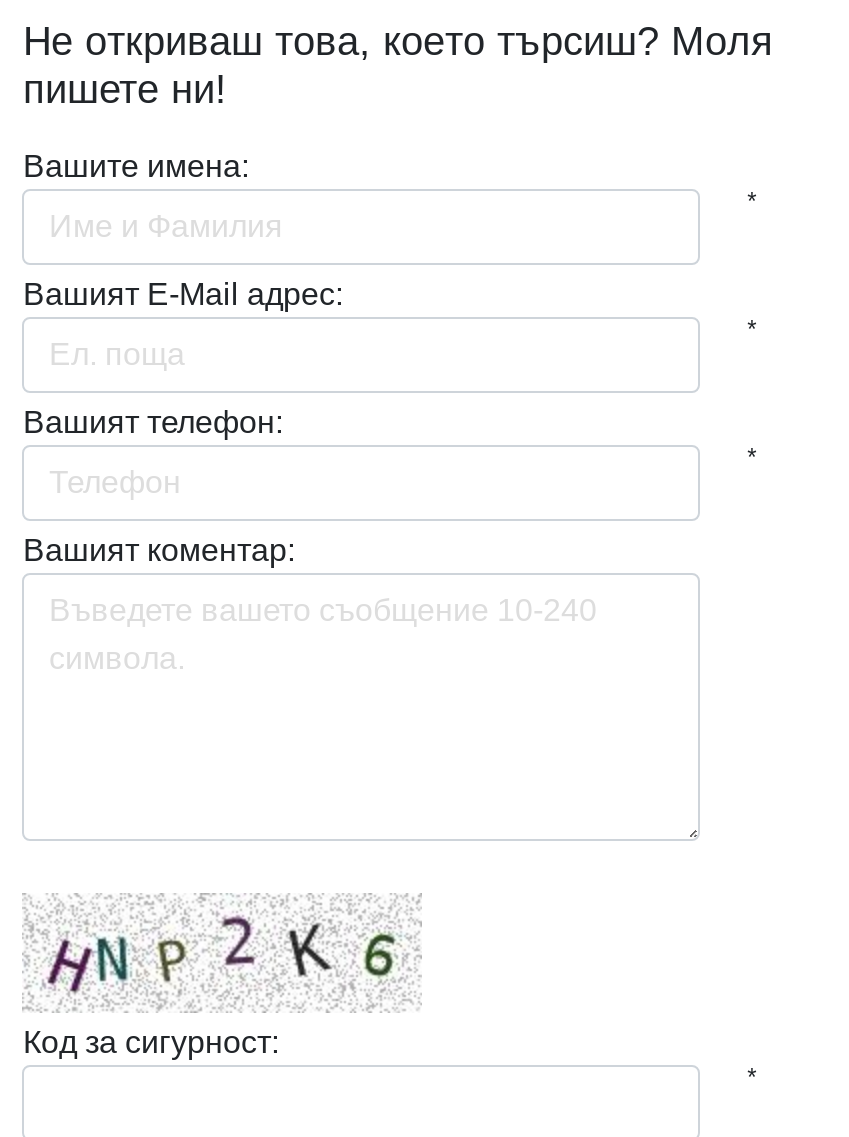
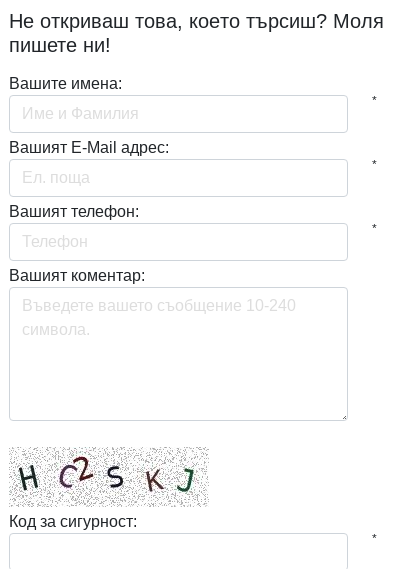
- [image]
+ [image]
